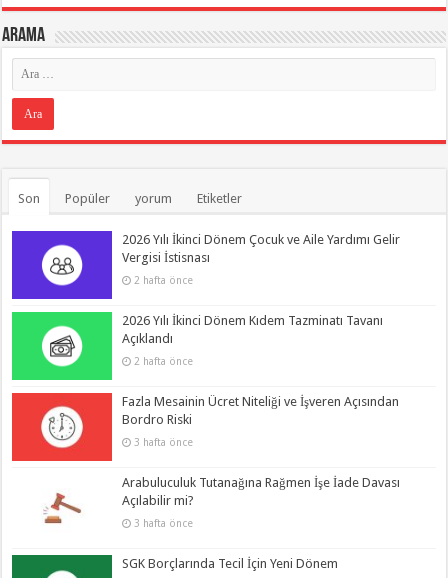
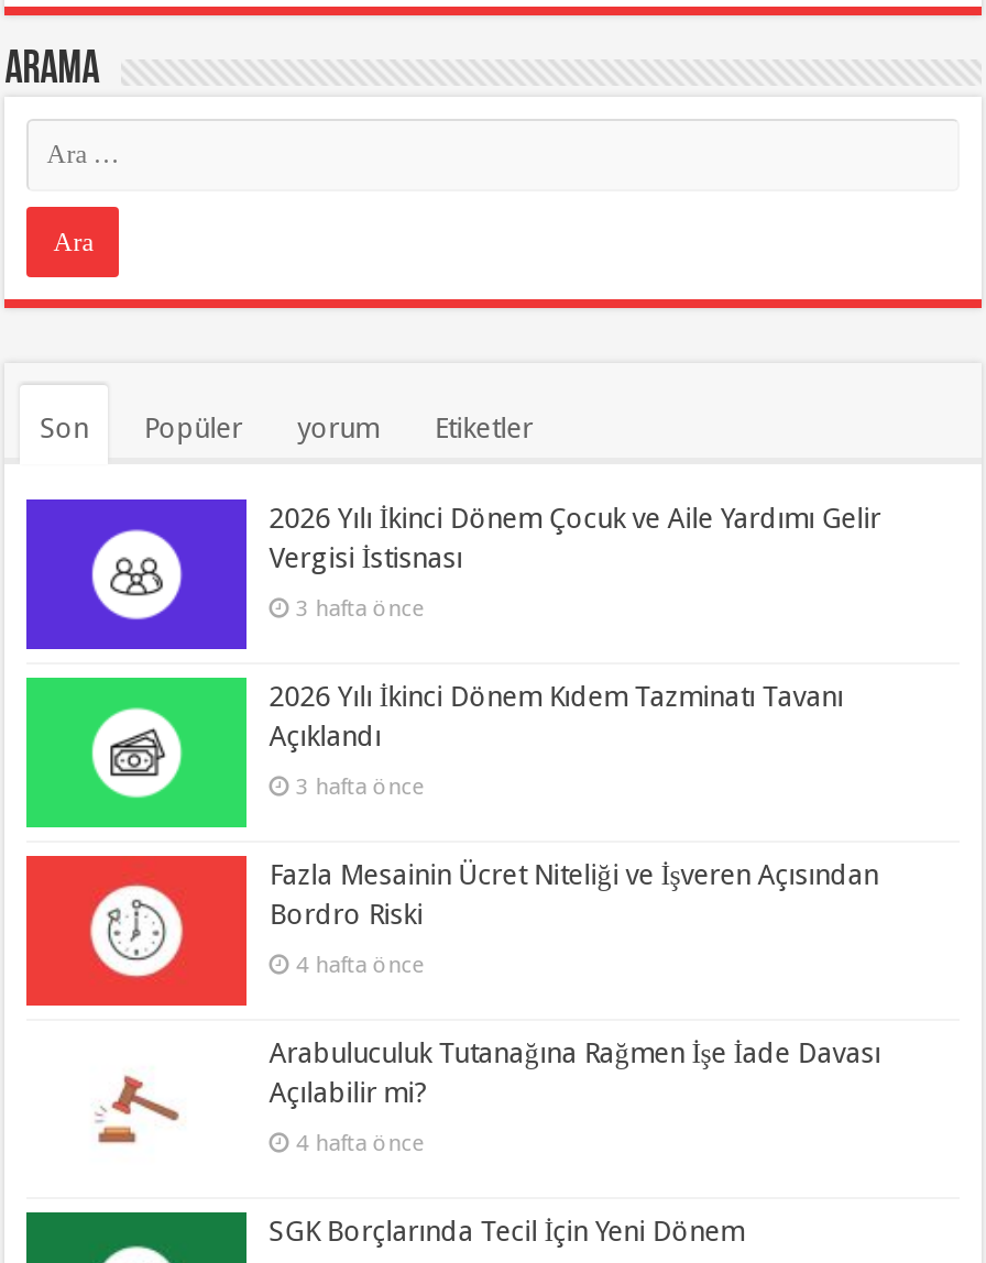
- 2 hafta önce
+ 3 hafta önce

- 2 hafta önce
+ 3 hafta önce

- 3 hafta önce
+ 4 hafta önce

- 3 hafta önce
+ 4 hafta önce
